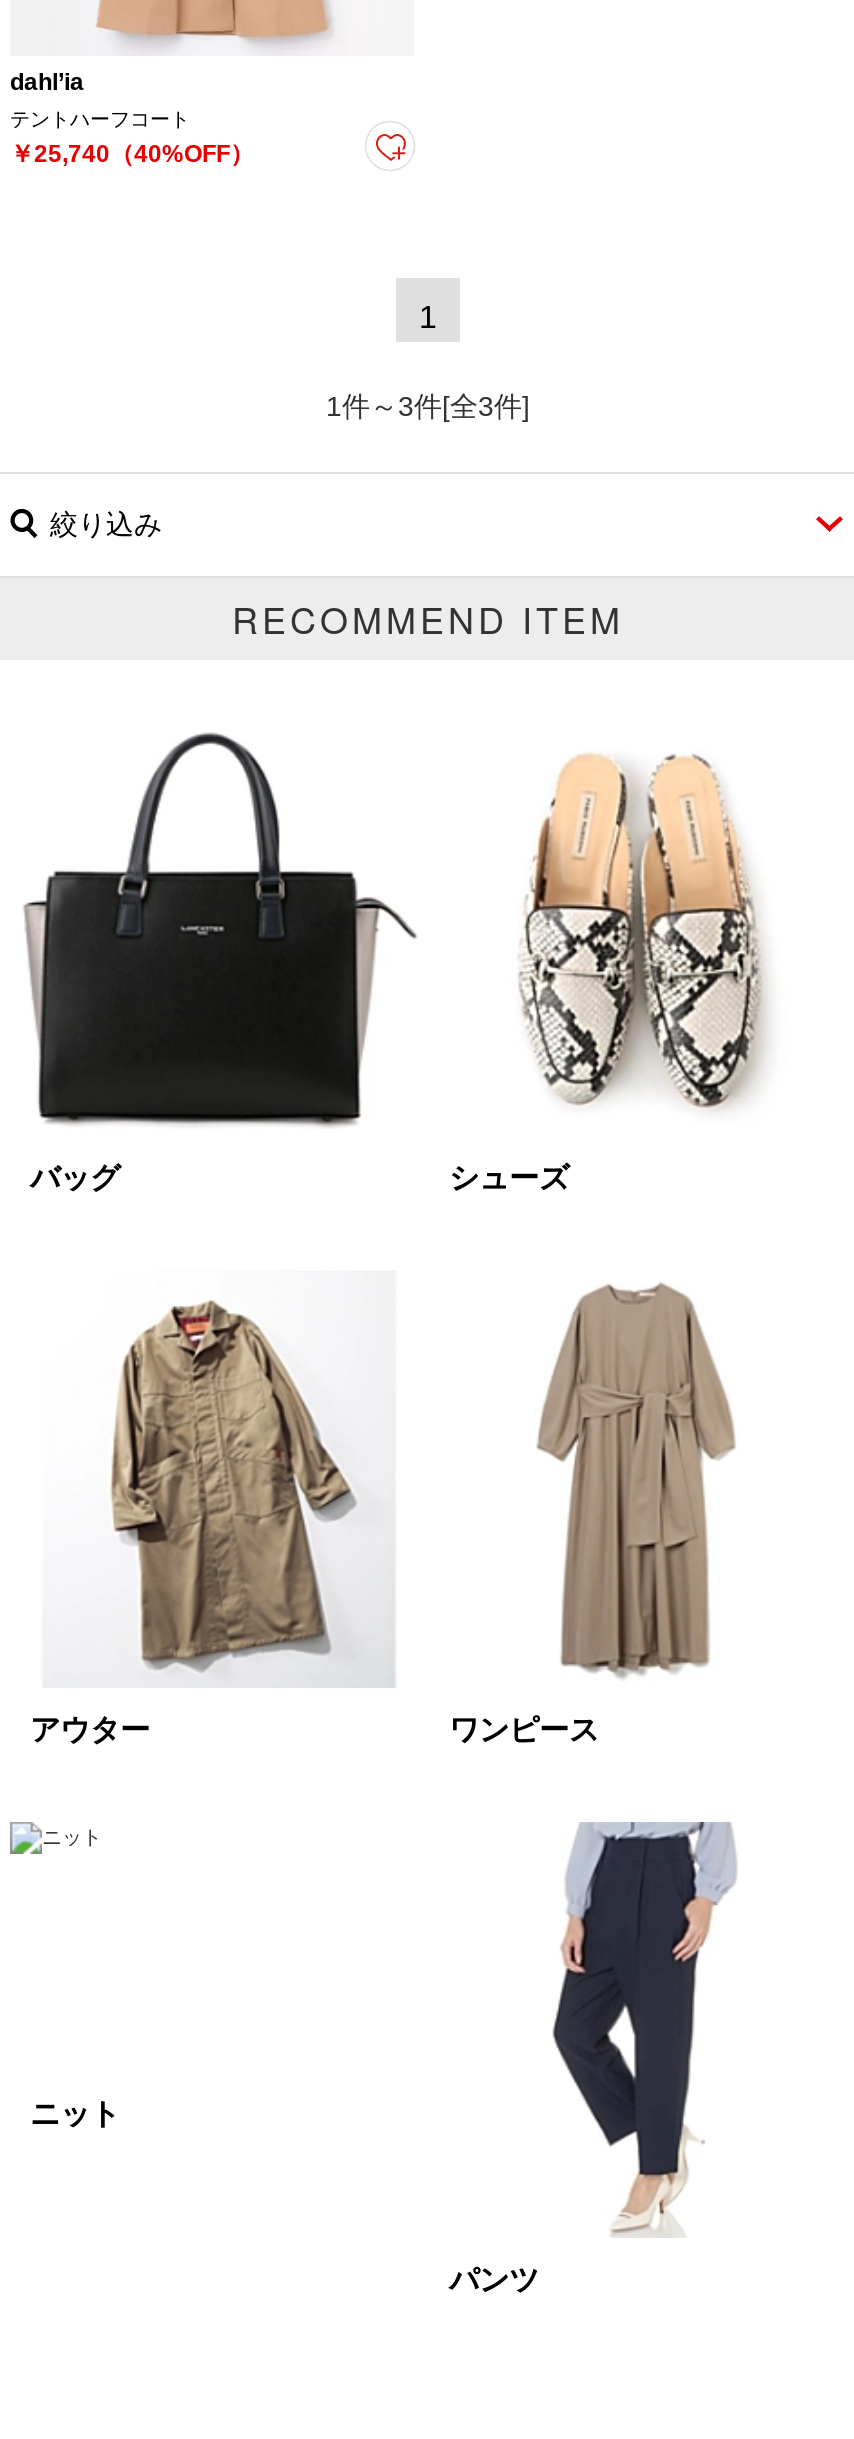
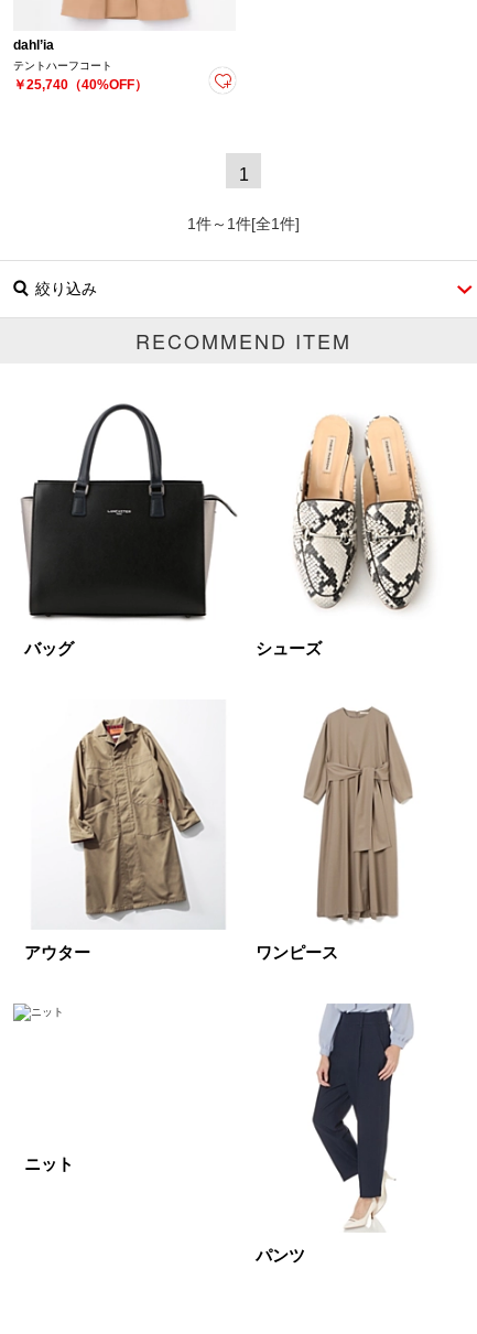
- 1件～3件[全3件]
+ 1件～1件[全1件]
